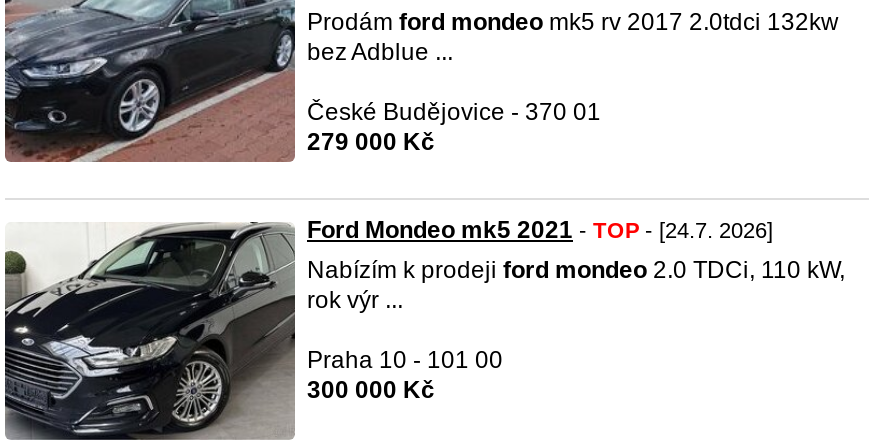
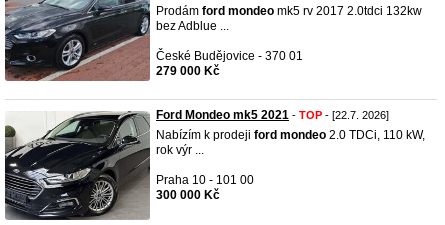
- Ford Mondeo mk5 2021 - TOP - [24.7. 2026]
+ Ford Mondeo mk5 2021 - TOP - [22.7. 2026]
